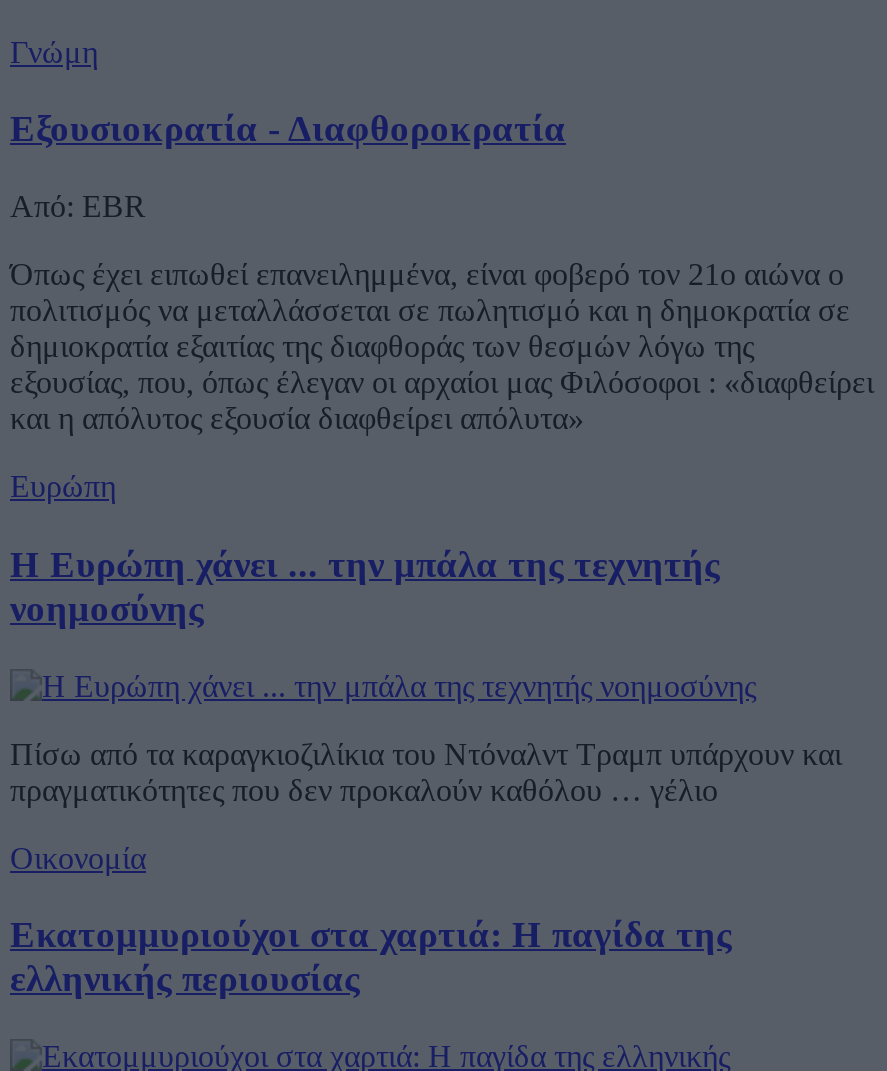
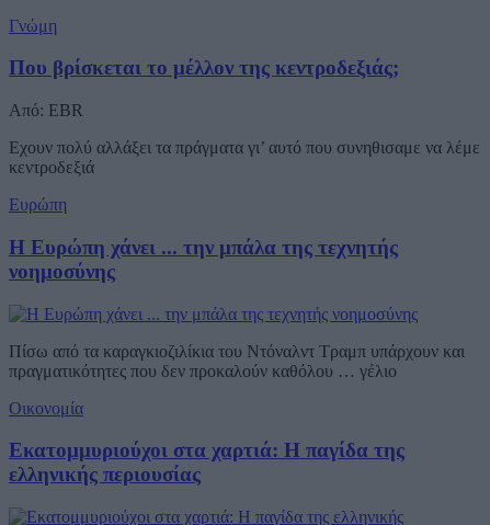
- Εξουσιοκρατία - Διαφθοροκρατία
+ Που βρίσκεται το μέλλον της κεντροδεξιάς;

- Όπως έχει ειπωθεί επανειλημμένα, είναι φοβερό τον 21ο αιώνα ο
- πολιτισμός να μεταλλάσσεται σε πωλητισμό και η δημοκρατία σε
- δημιοκρατία εξαιτίας της διαφθοράς των θεσμών λόγω της
- εξουσίας, που, όπως έλεγαν οι αρχαίοι μας Φιλόσοφοι : «διαφθείρει
- και η απόλυτος εξουσία διαφθείρει απόλυτα»
+ Eχουν πολύ αλλάξει τα πράγματα γι’ αυτό που συνηθισαμε να λέμε
+ κεντροδεξιά
